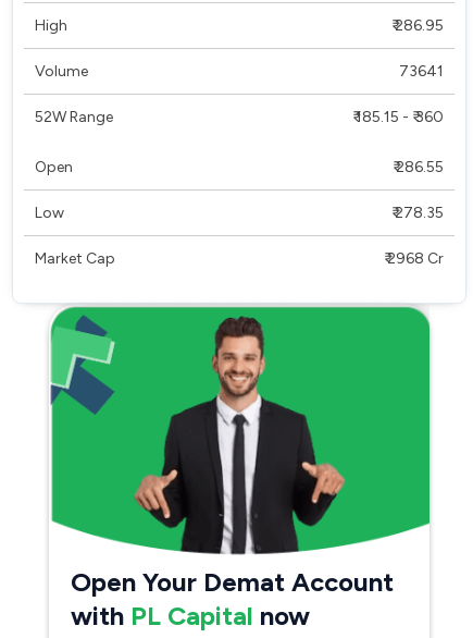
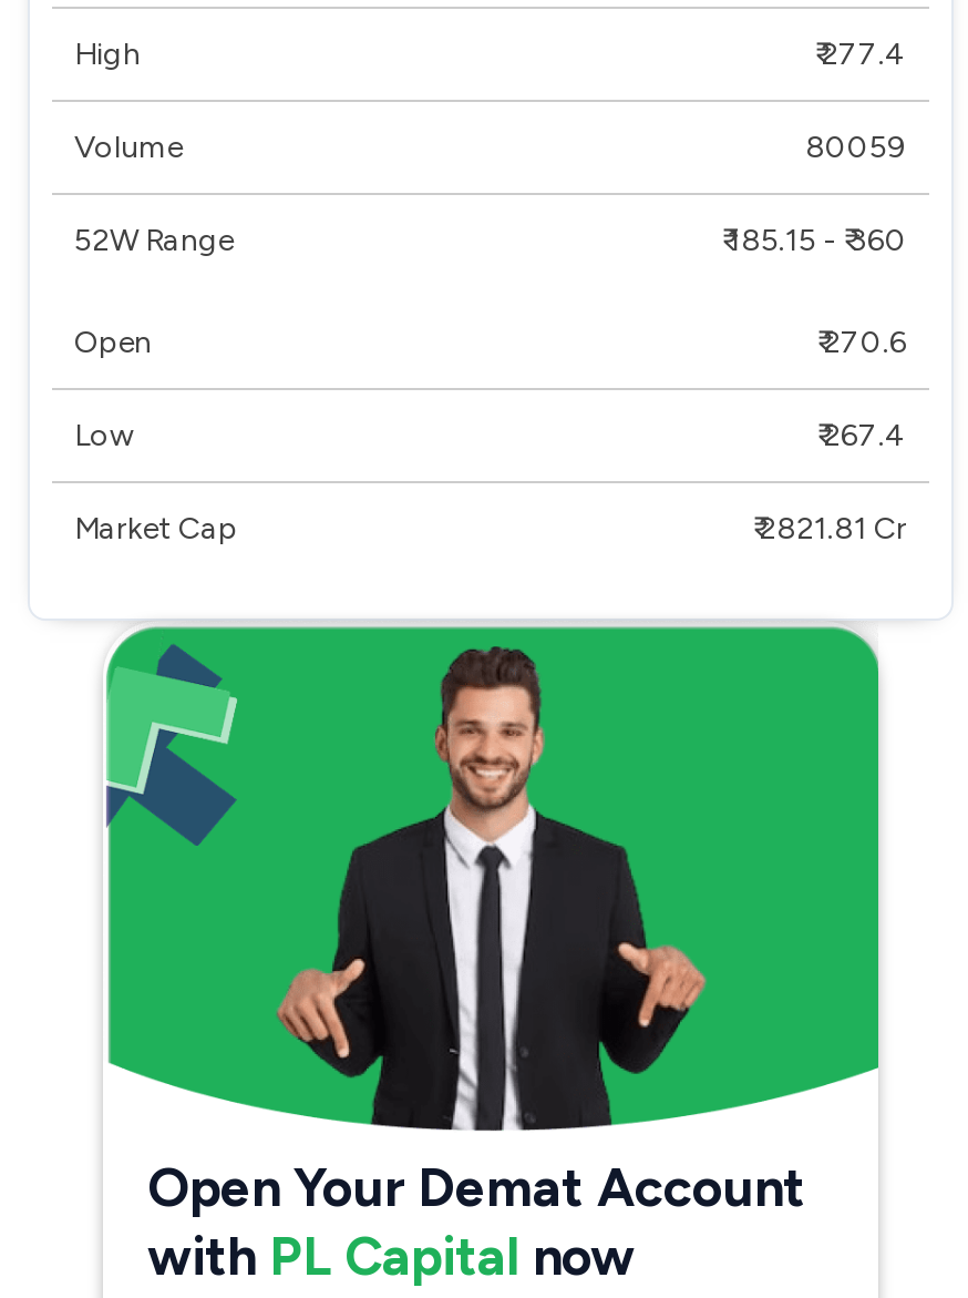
- ₹ 286.95
+ ₹ 277.4

- 73641
+ 80059

- ₹ 286.55
+ ₹ 270.6

- ₹ 278.35
+ ₹ 267.4

- ₹ 2968 Cr
+ ₹ 2821.81 Cr
